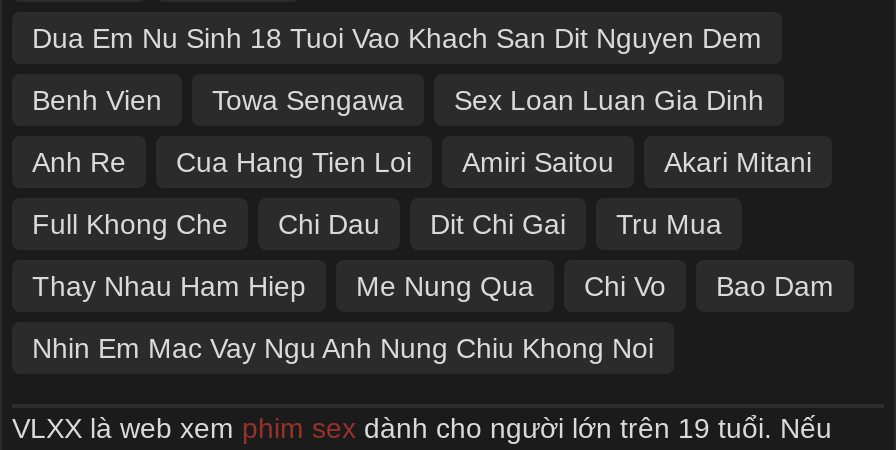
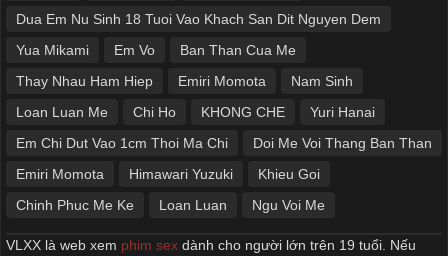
- Benh Vien
- Towa Sengawa
- Sex Loan Luan Gia Dinh
- Anh Re
- Cua Hang Tien Loi
- Amiri Saitou
- Akari Mitani
- Full Khong Che
- Chi Dau
- Dit Chi Gai
- Tru Mua
+ Yua Mikami
+ Em Vo
+ Ban Than Cua Me

- Me Nung Qua
- Chi Vo
- Bao Dam
- Nhin Em Mac Vay Ngu Anh Nung Chiu Khong Noi
+ Emiri Momota
+ Nam Sinh
+ Loan Luan Me
+ Chi Ho
+ KHONG CHE
+ Yuri Hanai
+ Em Chi Dut Vao 1cm Thoi Ma Chi
+ Doi Me Voi Thang Ban Than
+ Emiri Momota
+ Himawari Yuzuki
+ Khieu Goi
+ Chinh Phuc Me Ke
+ Loan Luan
+ Ngu Voi Me

moved up: Thay Nhau Ham Hiep
